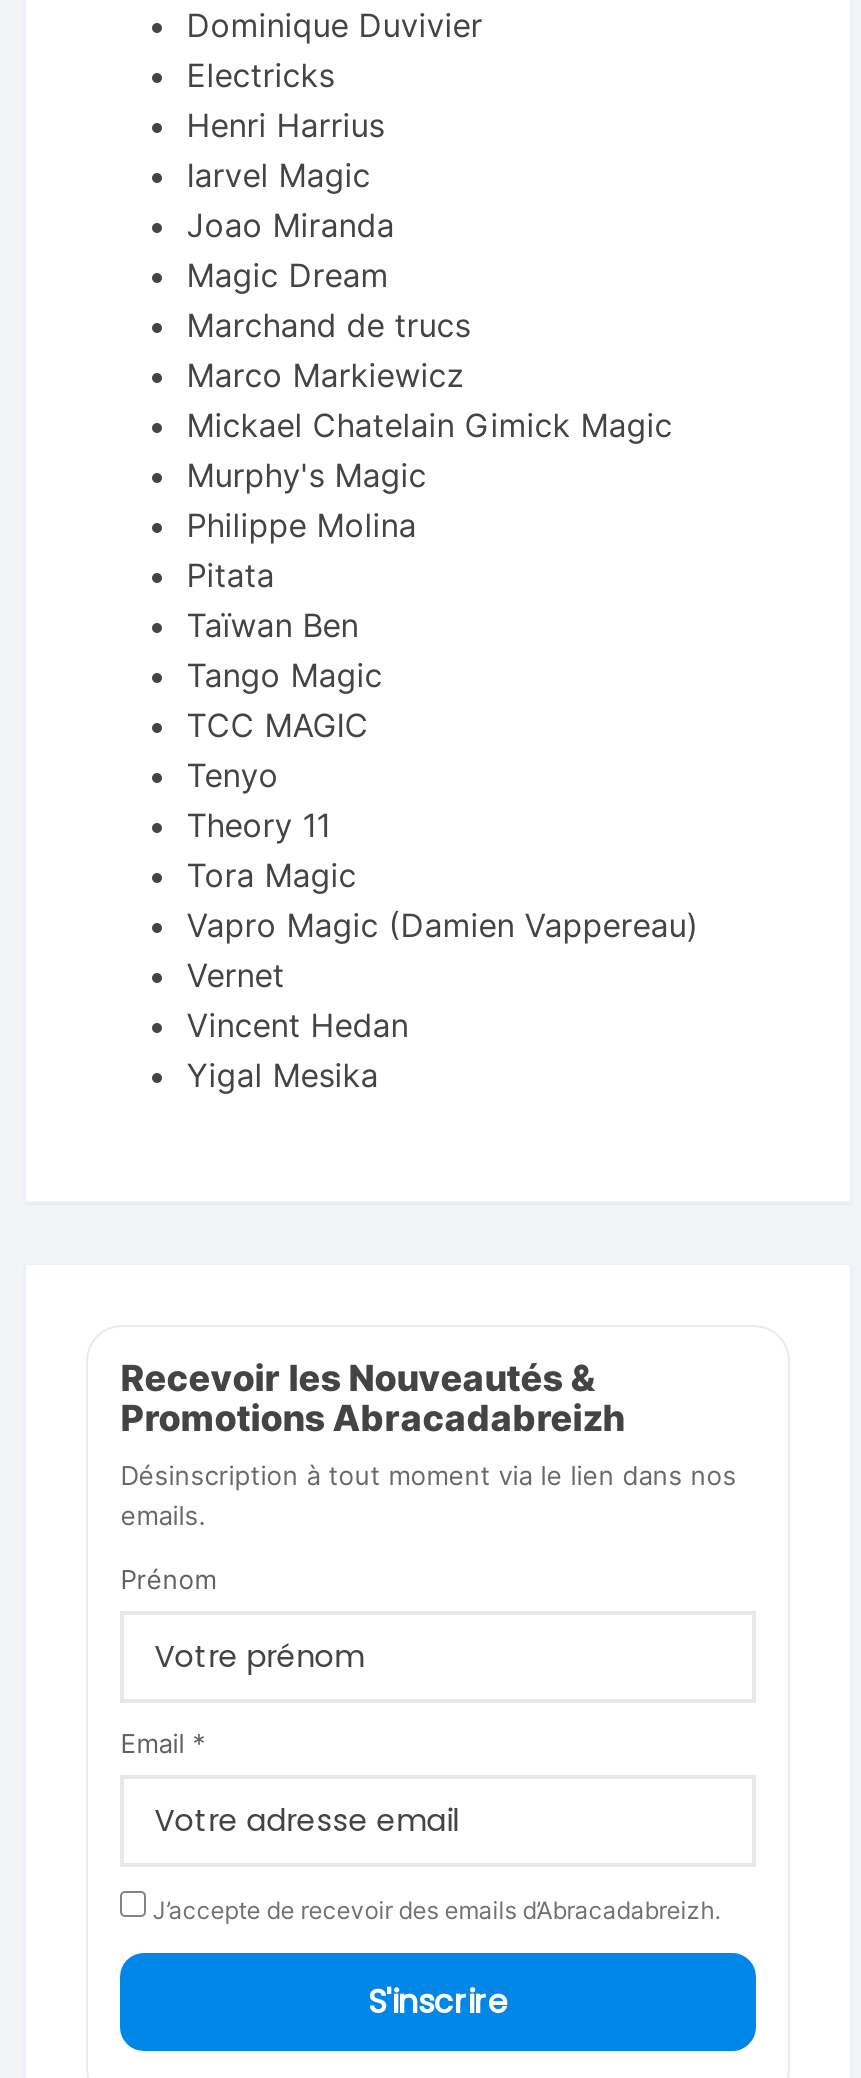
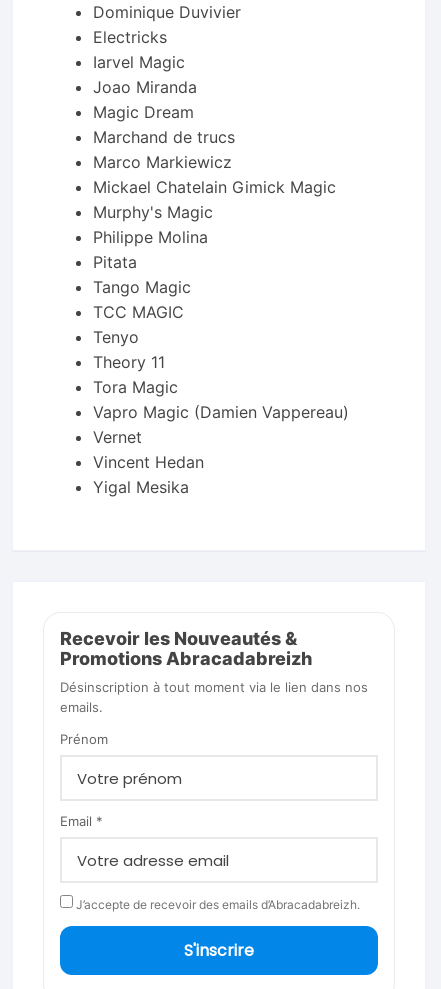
- Henri Harrius

- Taïwan Ben
